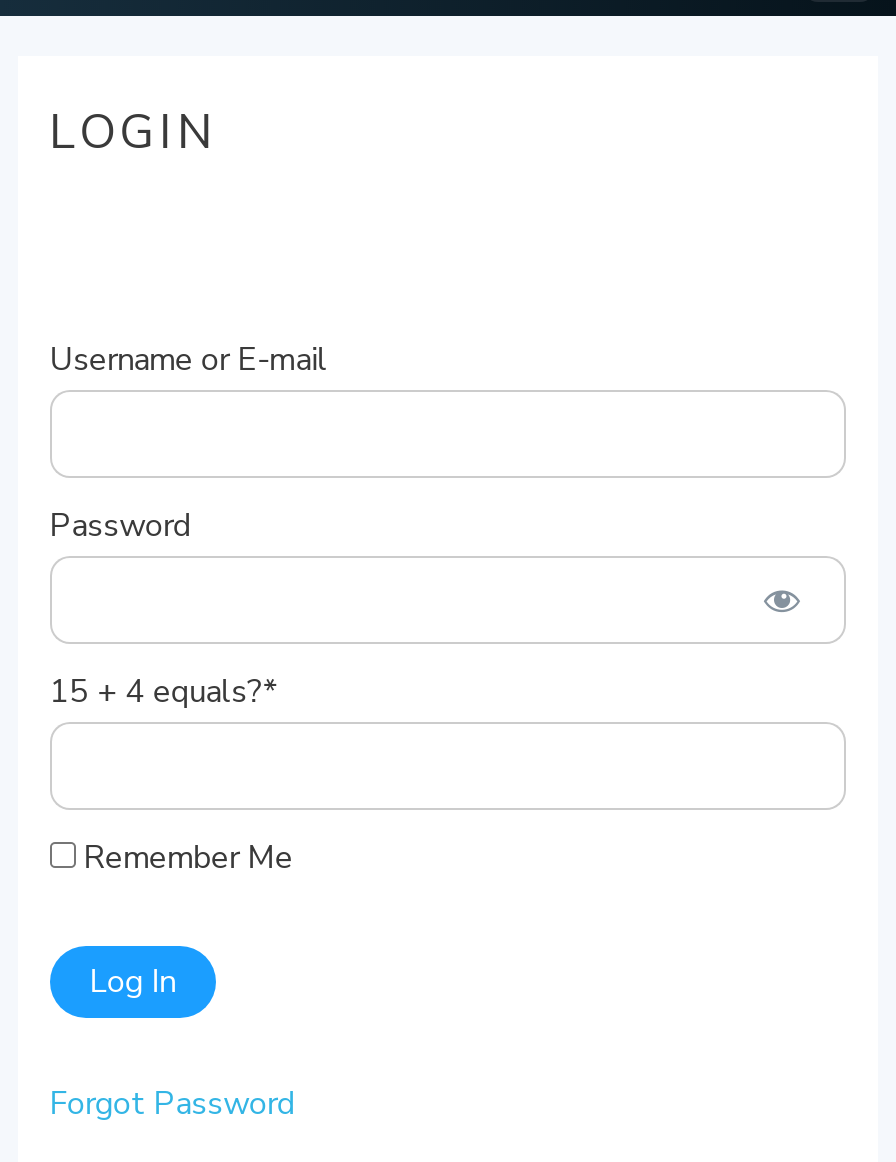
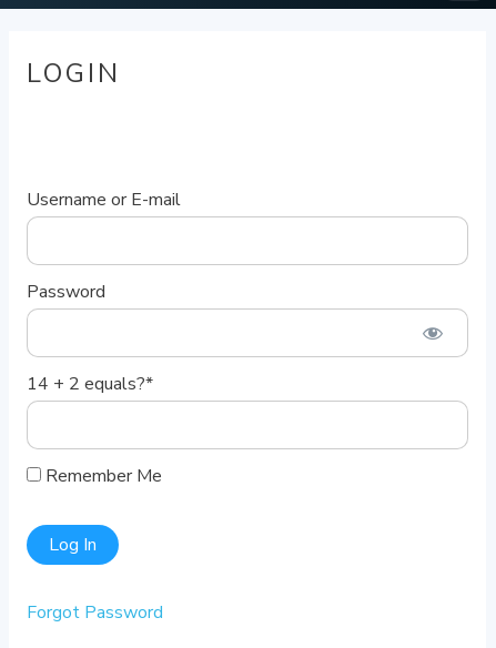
- 15 + 4 equals?*
+ 14 + 2 equals?*
